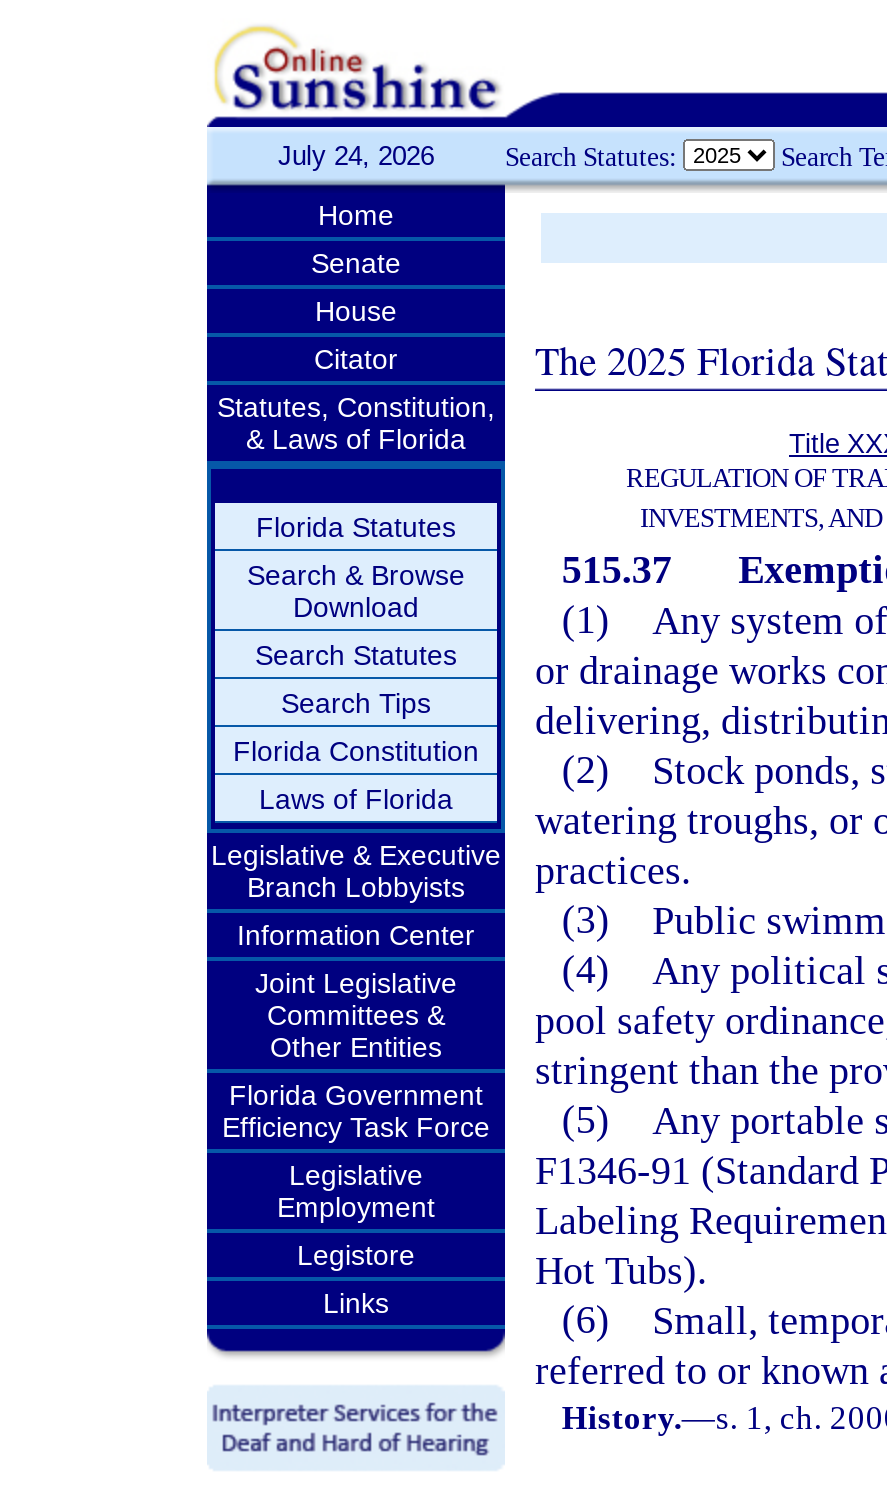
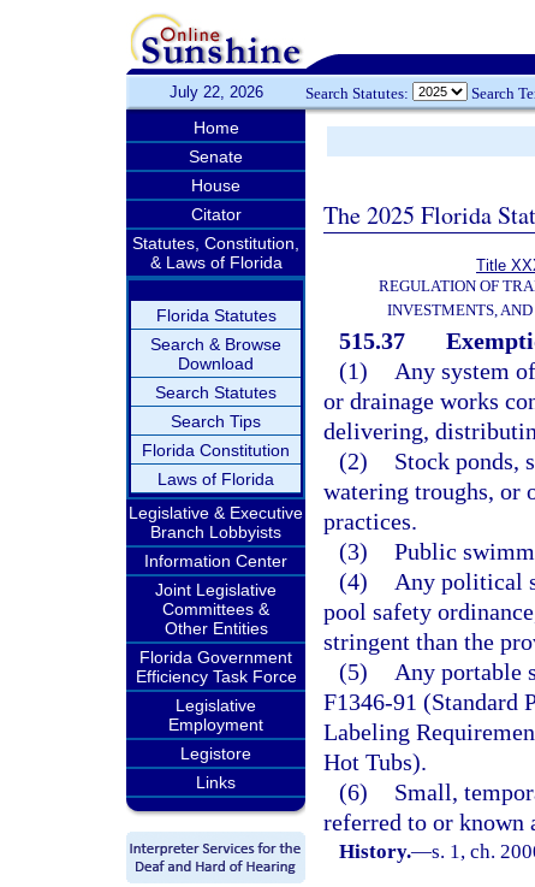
- July 24, 2026
+ July 22, 2026
